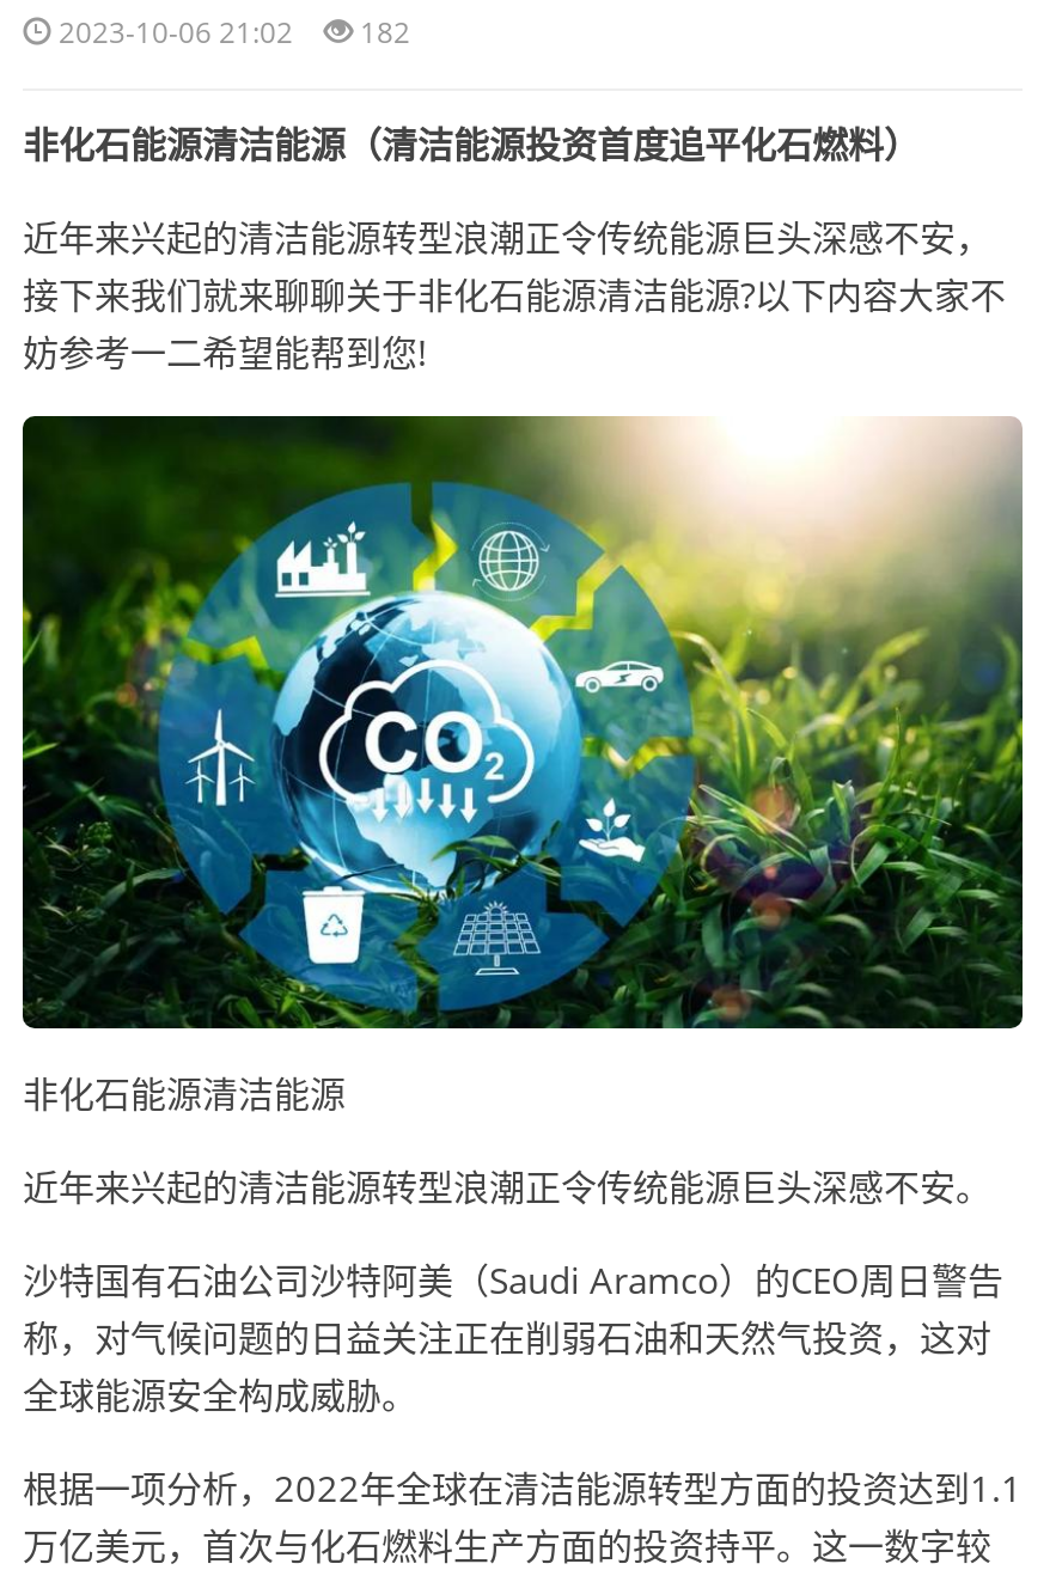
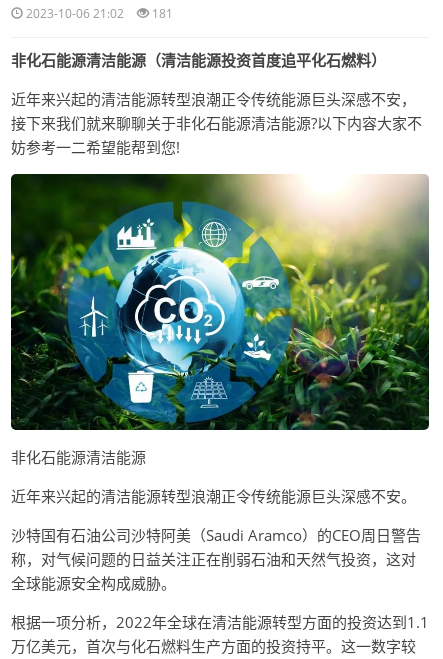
- 2023-10-06 21:02 182
+ 2023-10-06 21:02 181
